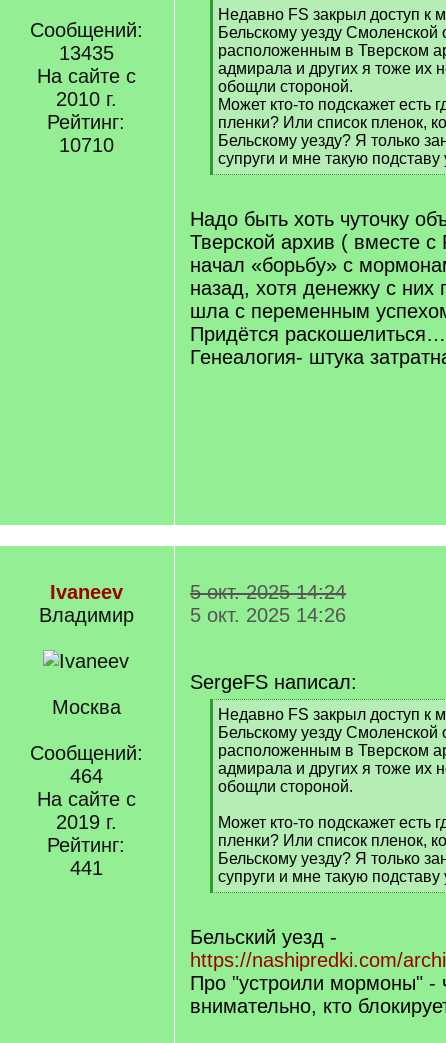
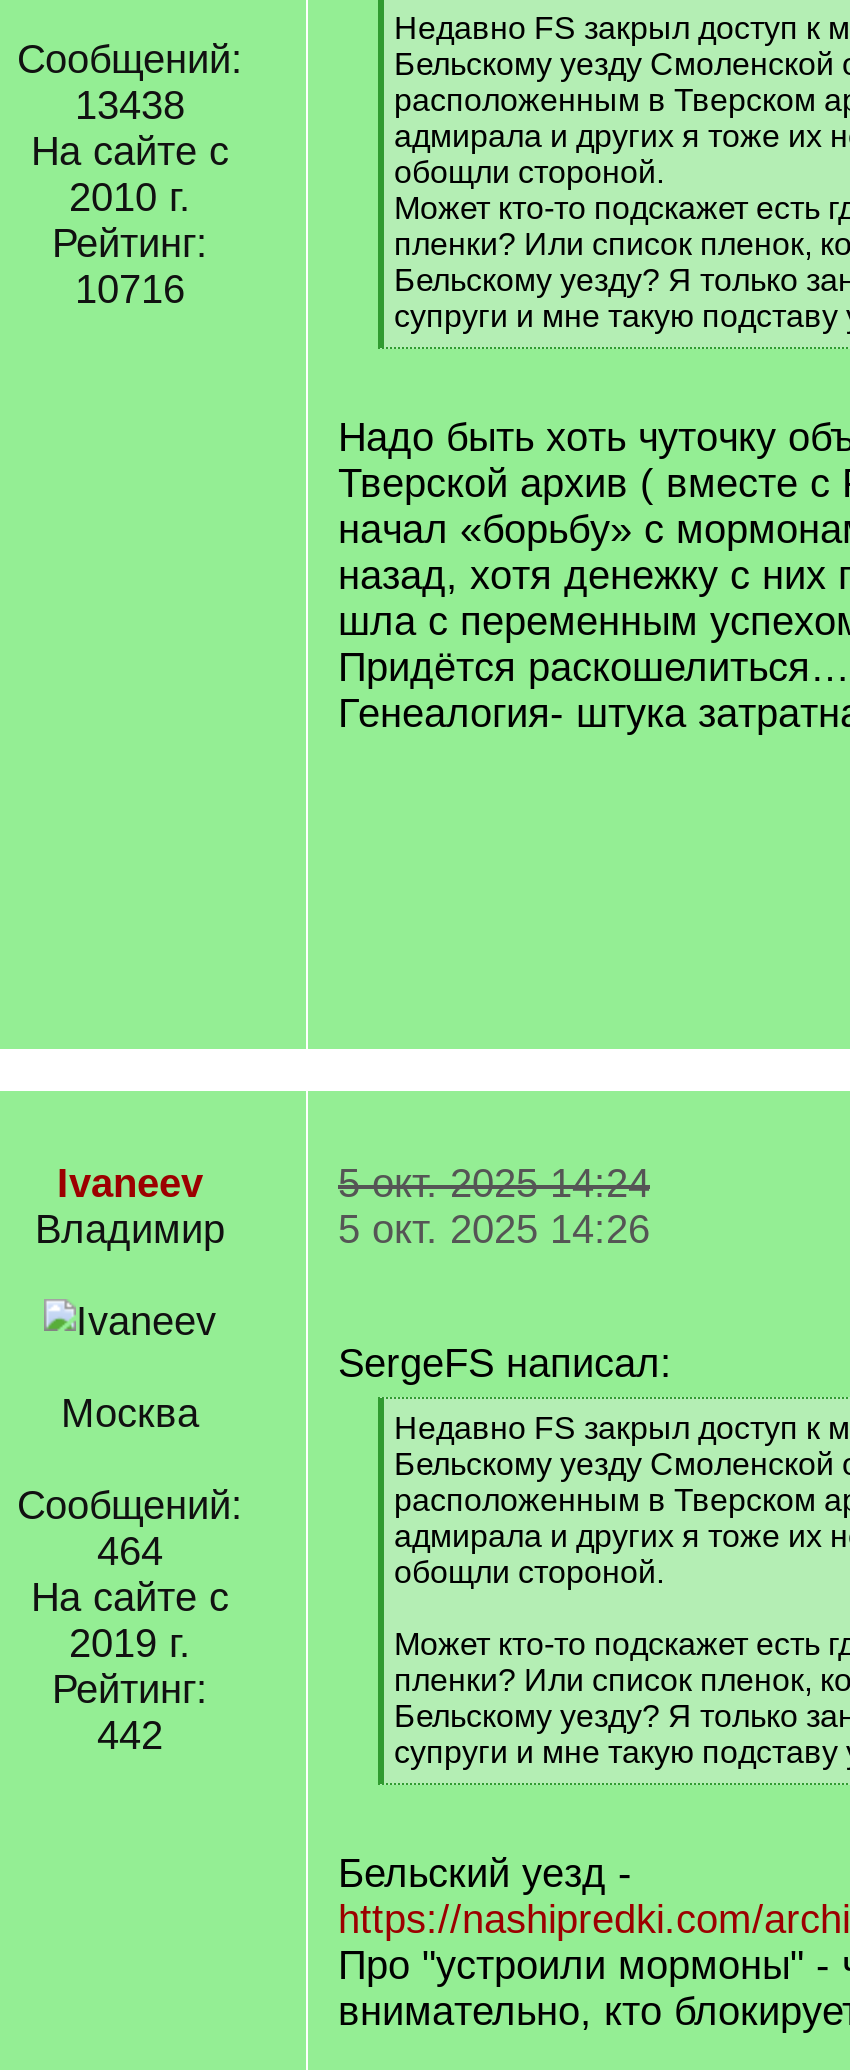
- 13435
+ 13438

- 10710
+ 10716

- 441
+ 442
